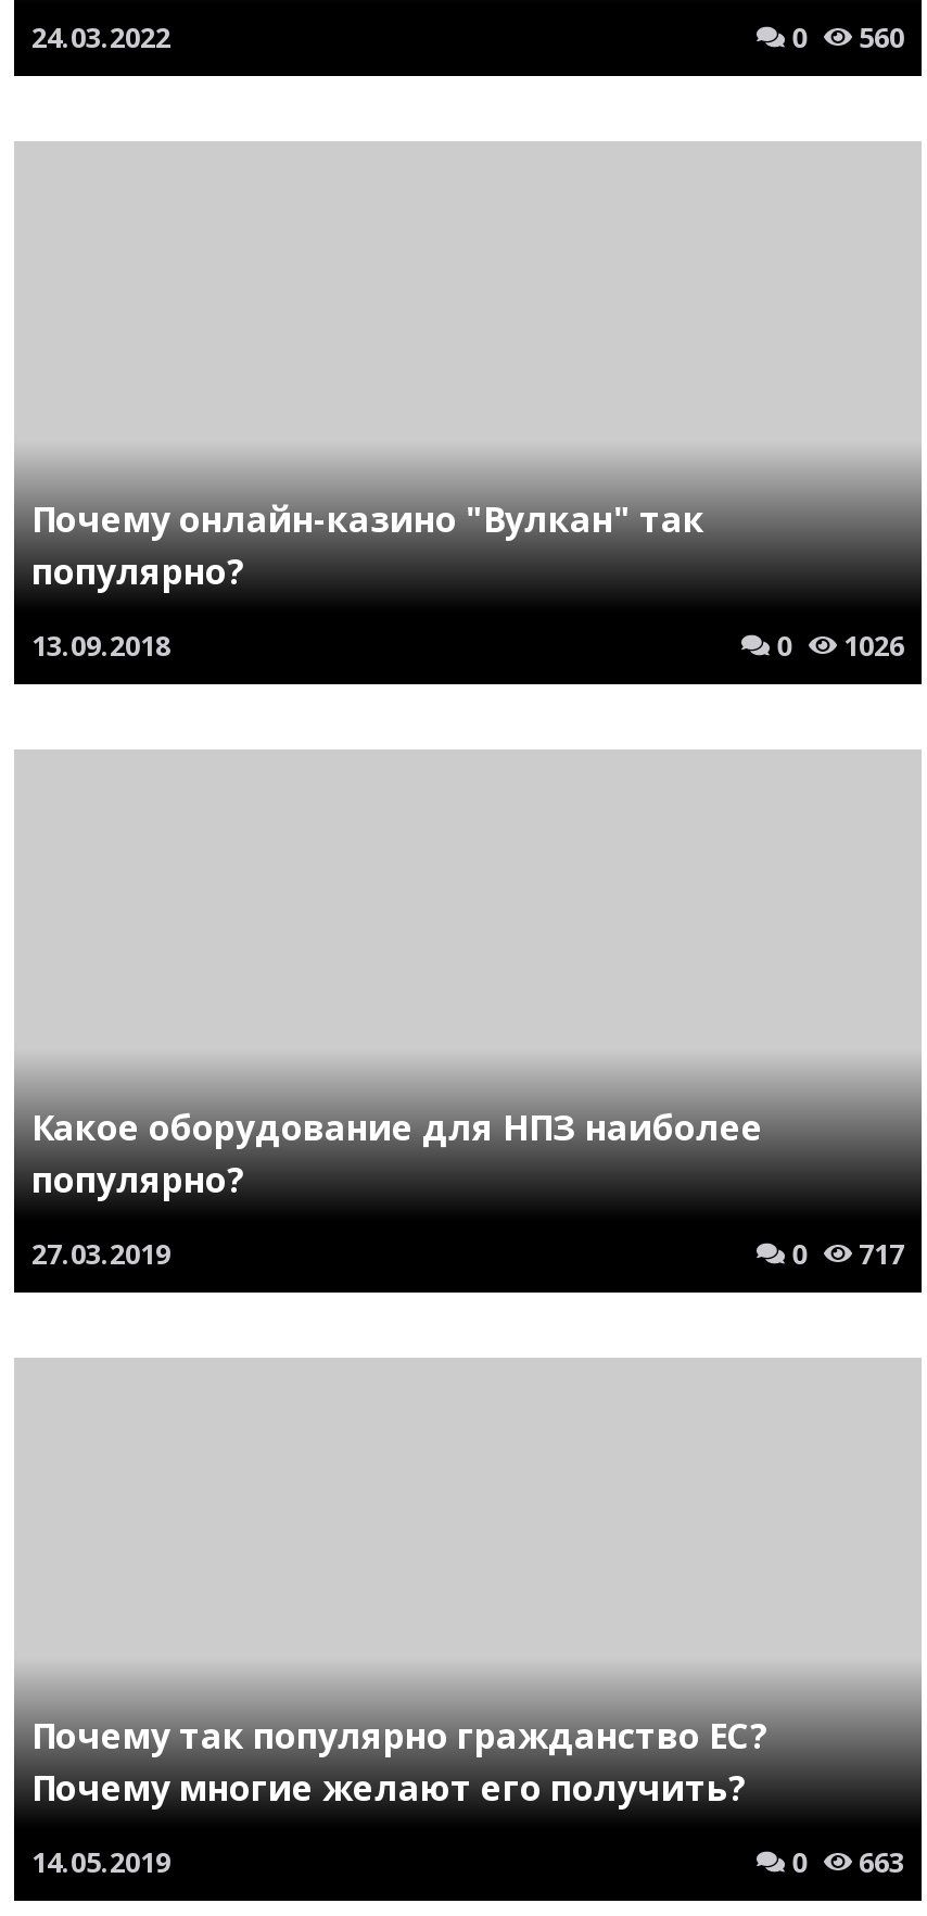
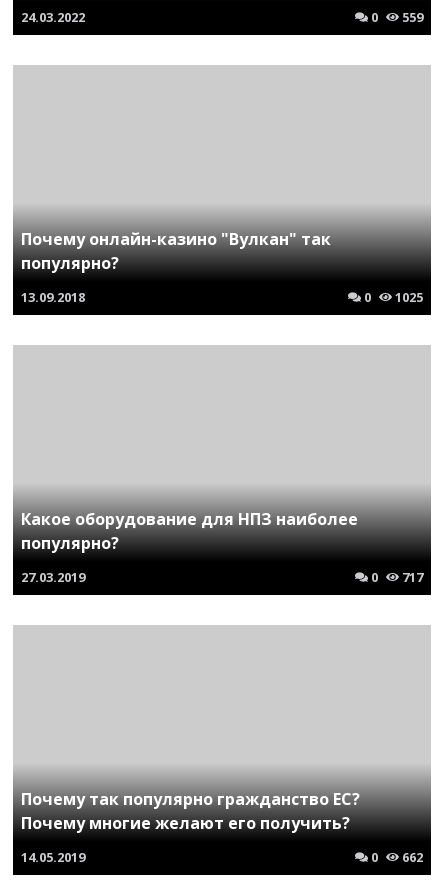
- 0 560
+ 0 559

- 0 1026
+ 0 1025

- 0 663
+ 0 662
